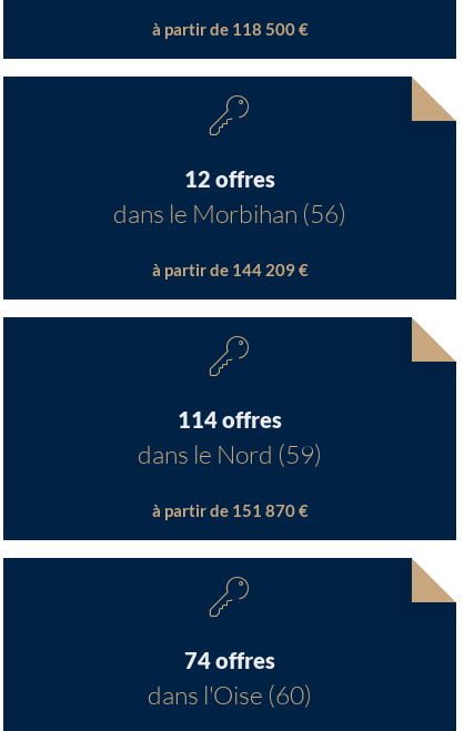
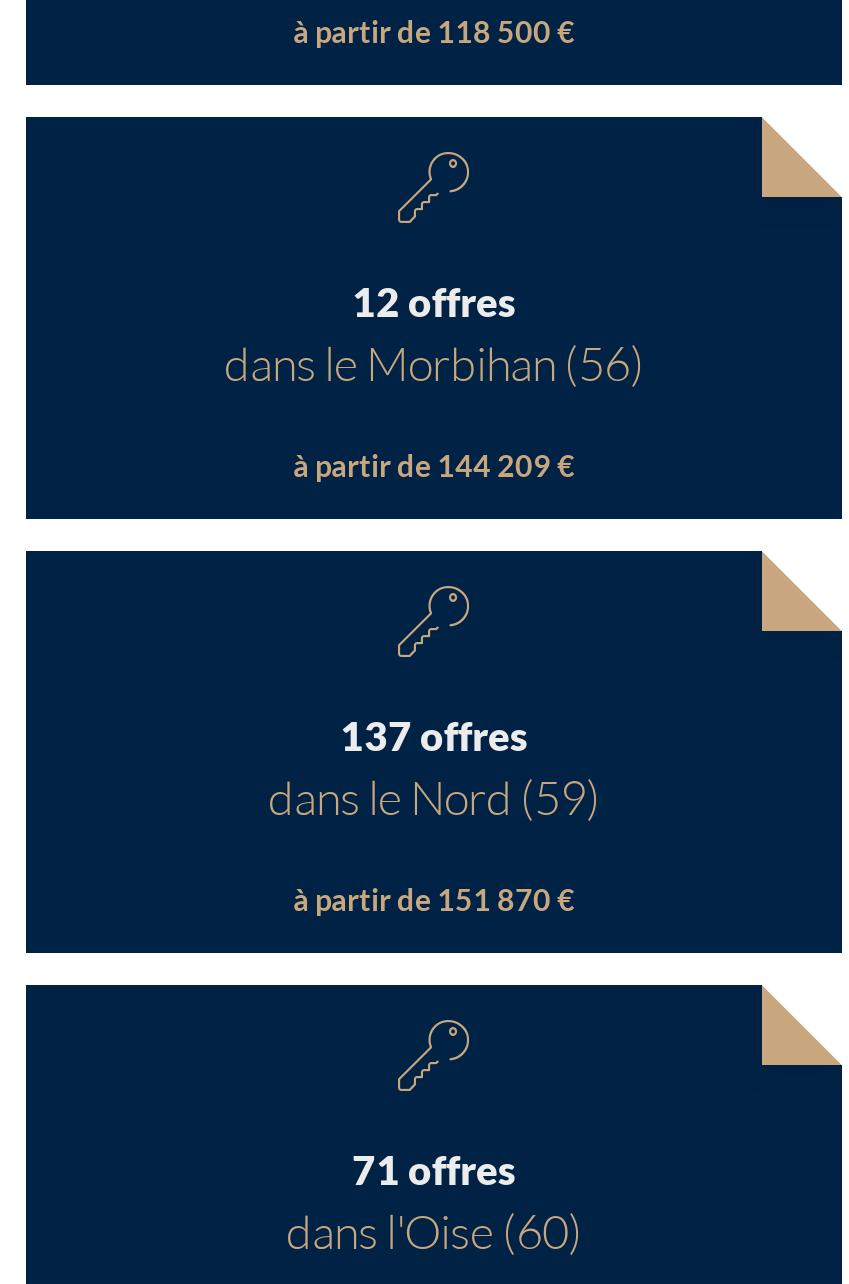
- 114 offres
+ 137 offres

- 74 offres
+ 71 offres
